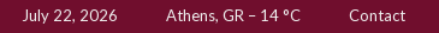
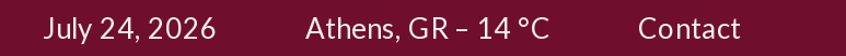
- July 22, 2026
+ July 24, 2026
